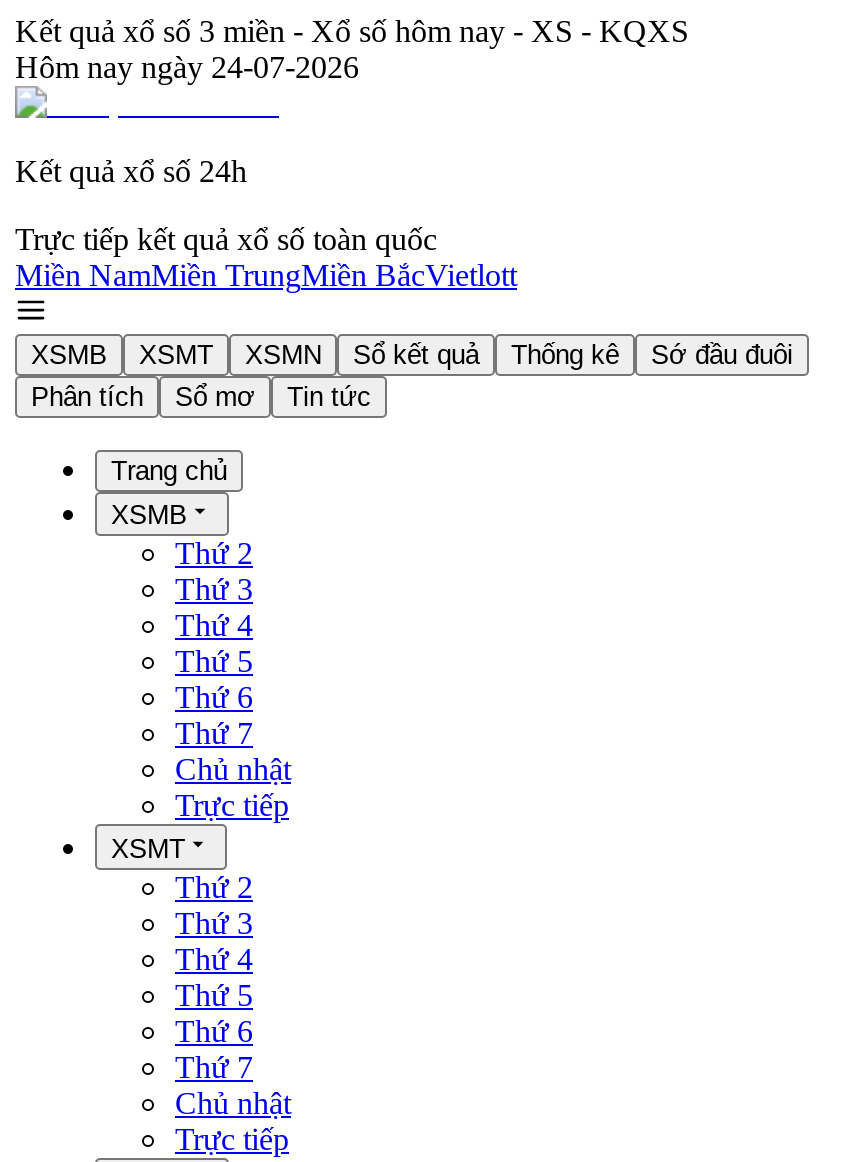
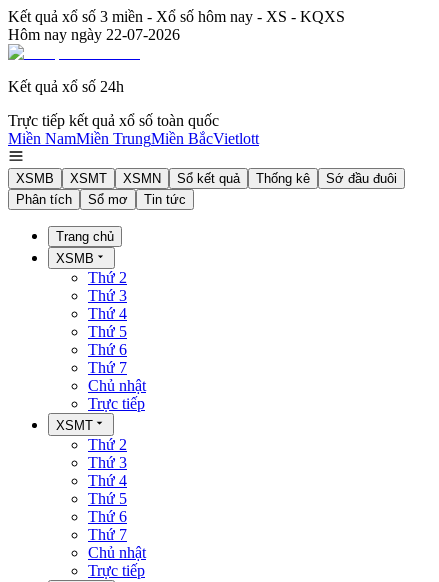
- Hôm nay ngày 24-07-2026
+ Hôm nay ngày 22-07-2026
